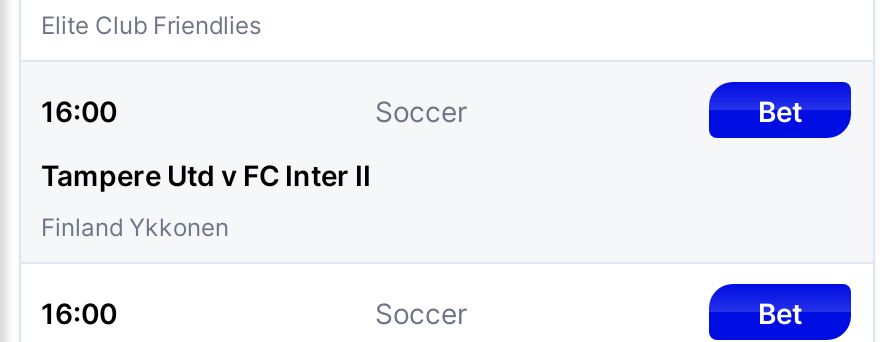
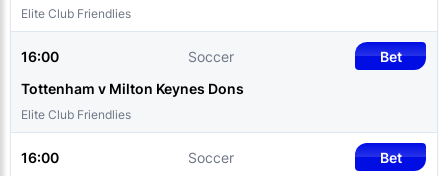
- Tampere Utd v FC Inter II
+ Tottenham v Milton Keynes Dons

- Finland Ykkonen
+ Elite Club Friendlies
